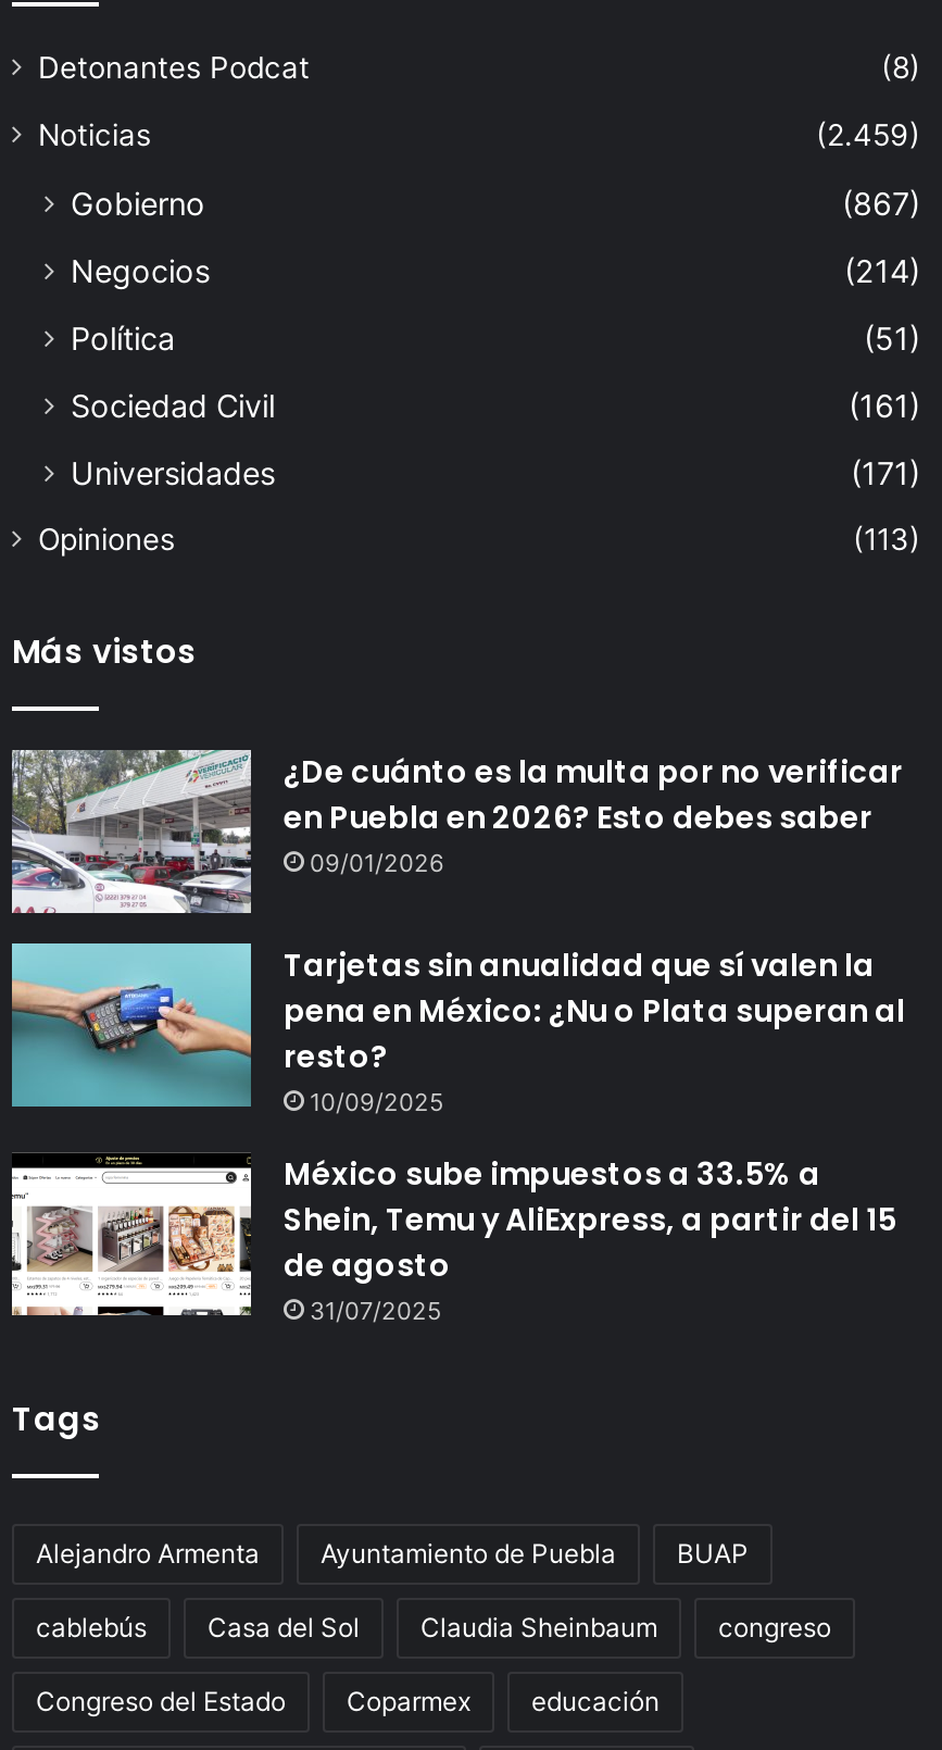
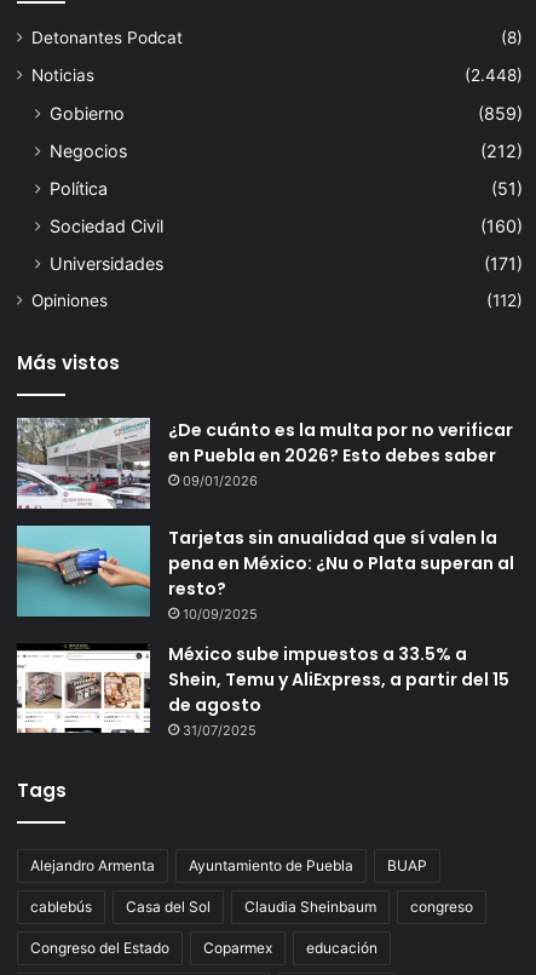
- (2.459)
+ (2.448)

- (867)
+ (859)

- (214)
+ (212)

- (161)
+ (160)

- (113)
+ (112)
